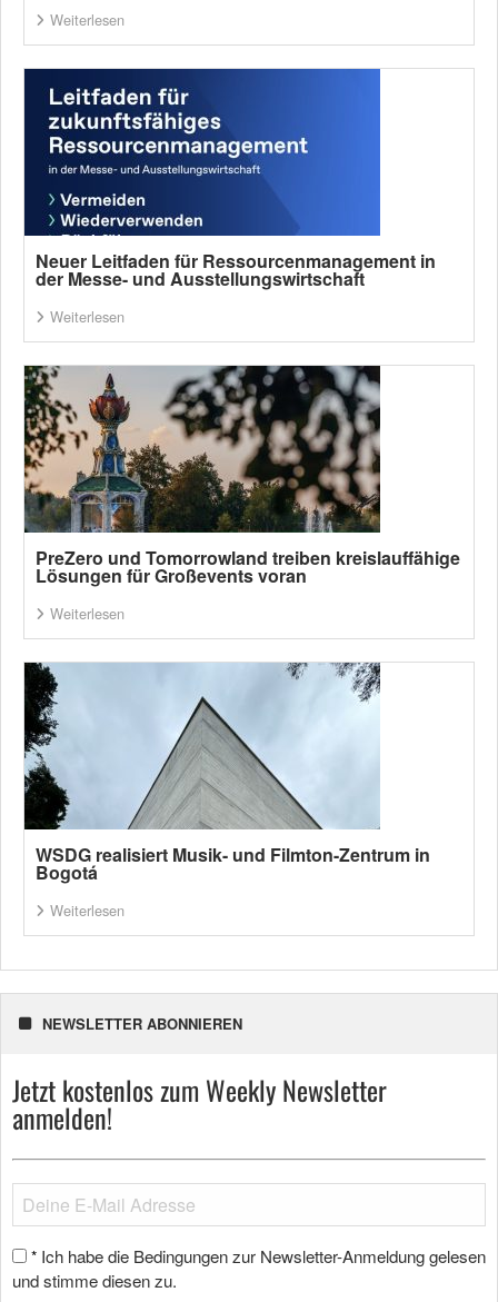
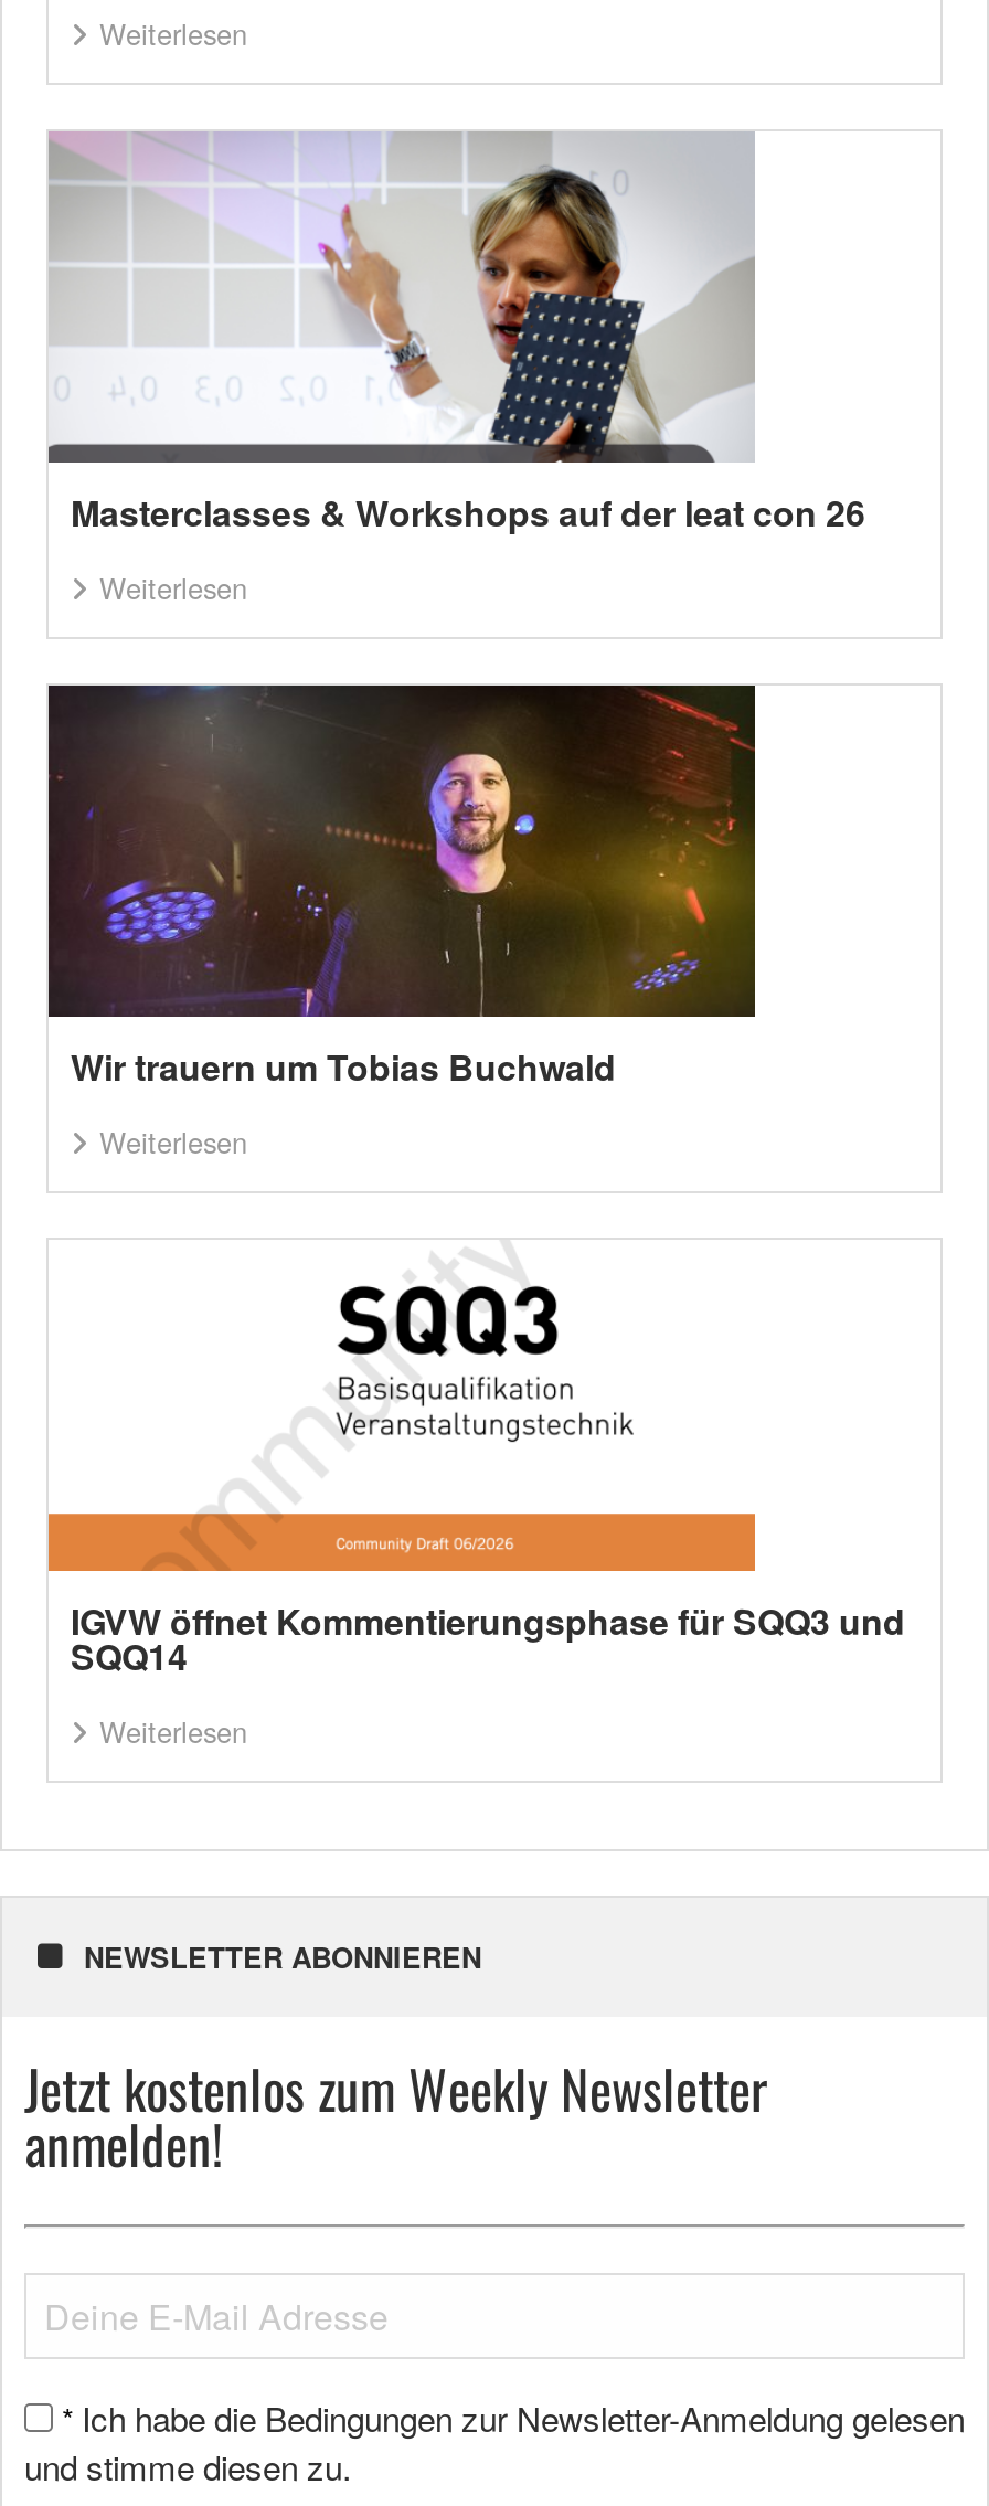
- [image]
- Neuer Leitfaden für Ressourcenmanagement in
- der Messe- und Ausstellungswirtschaft
+ [image]
+ Masterclasses & Workshops auf der leat con 26

- [image]
- PreZero und Tomorrowland treiben kreislauffähige
- Lösungen für Großevents voran
+ [image]
+ Wir trauern um Tobias Buchwald

- [image]
- WSDG realisiert Musik- und Filmton-Zentrum in
- Bogotá
+ [image]
+ IGVW öffnet Kommentierungsphase für SQQ3 und
+ SQQ14
